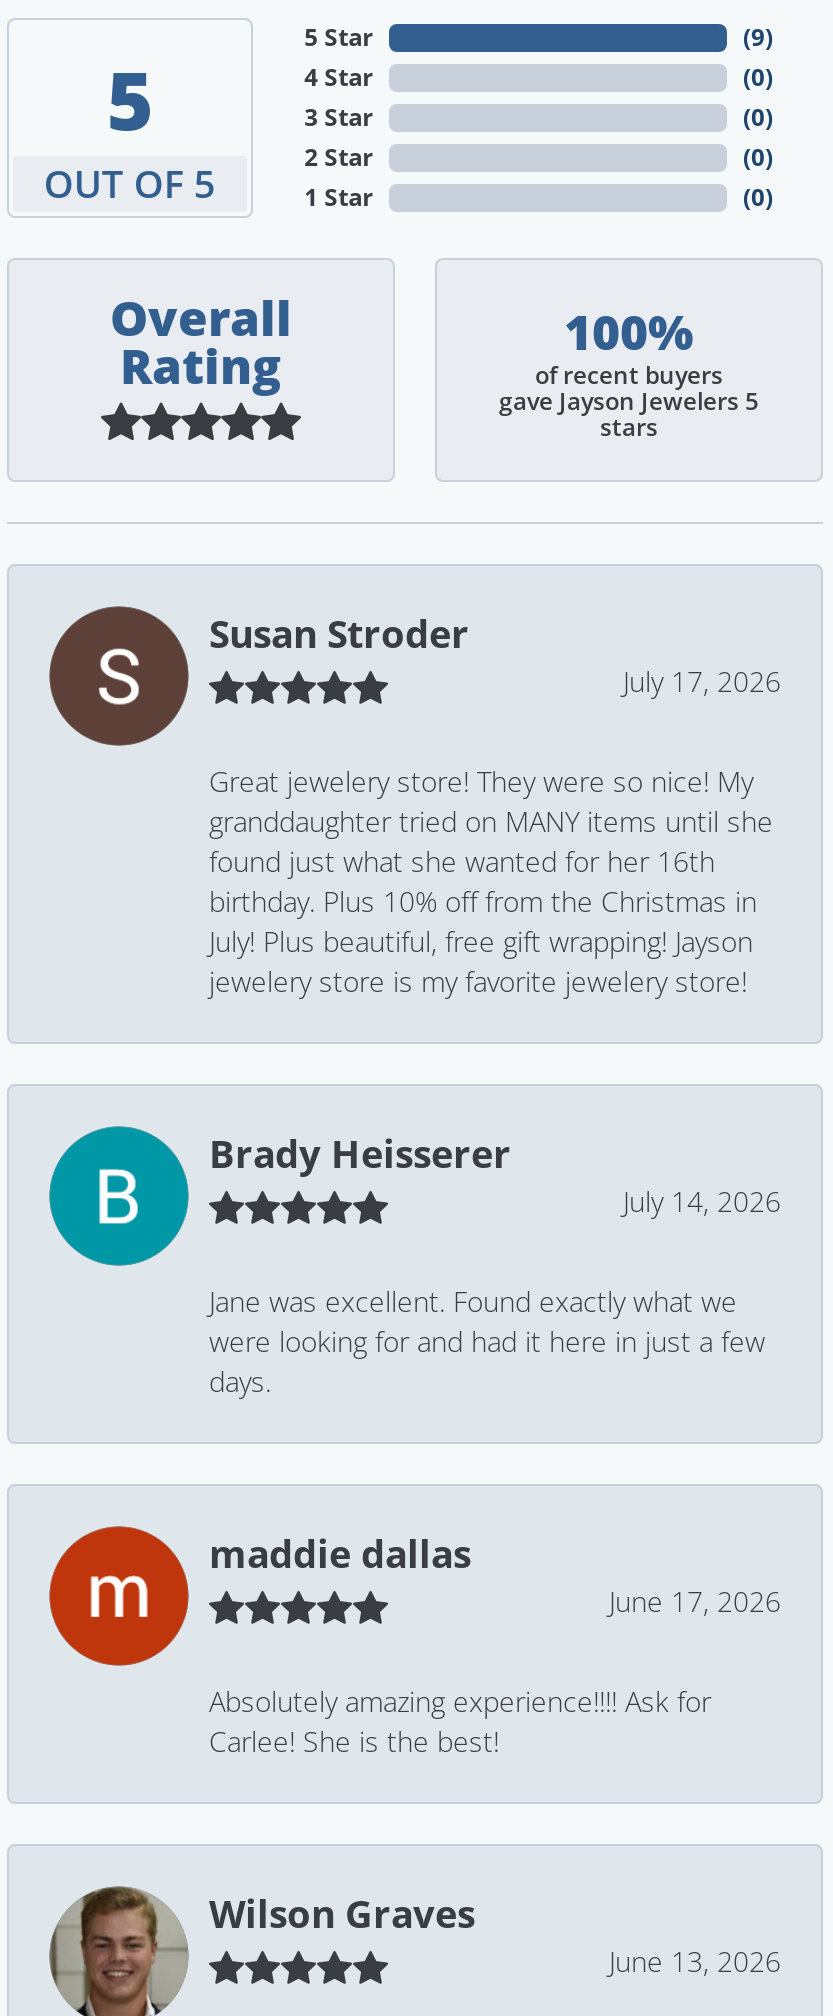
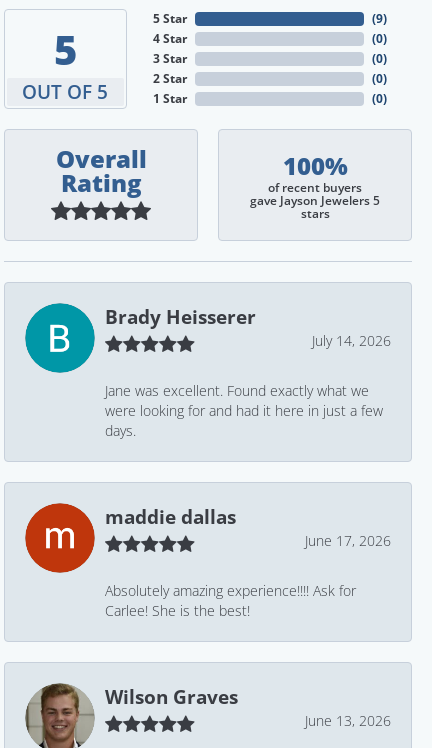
- [image]
- Susan Stroder
- July 17, 2026
- Great jewelery store! They were so nice! My
- granddaughter tried on MANY items until she
- found just what she wanted for her 16th
- birthday. Plus 10% off from the Christmas in
- July! Plus beautiful, free gift wrapping! Jayson
- jewelery store is my favorite jewelery store!
